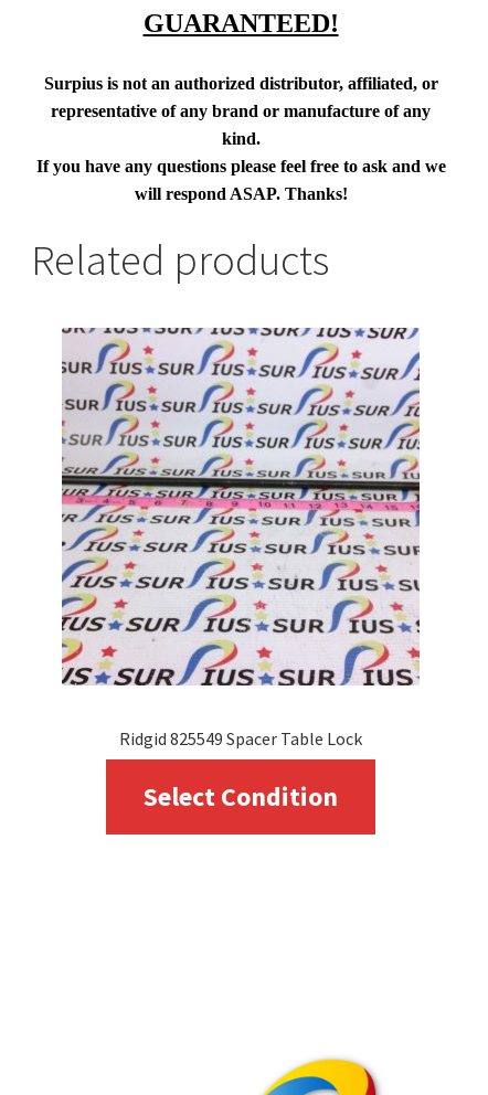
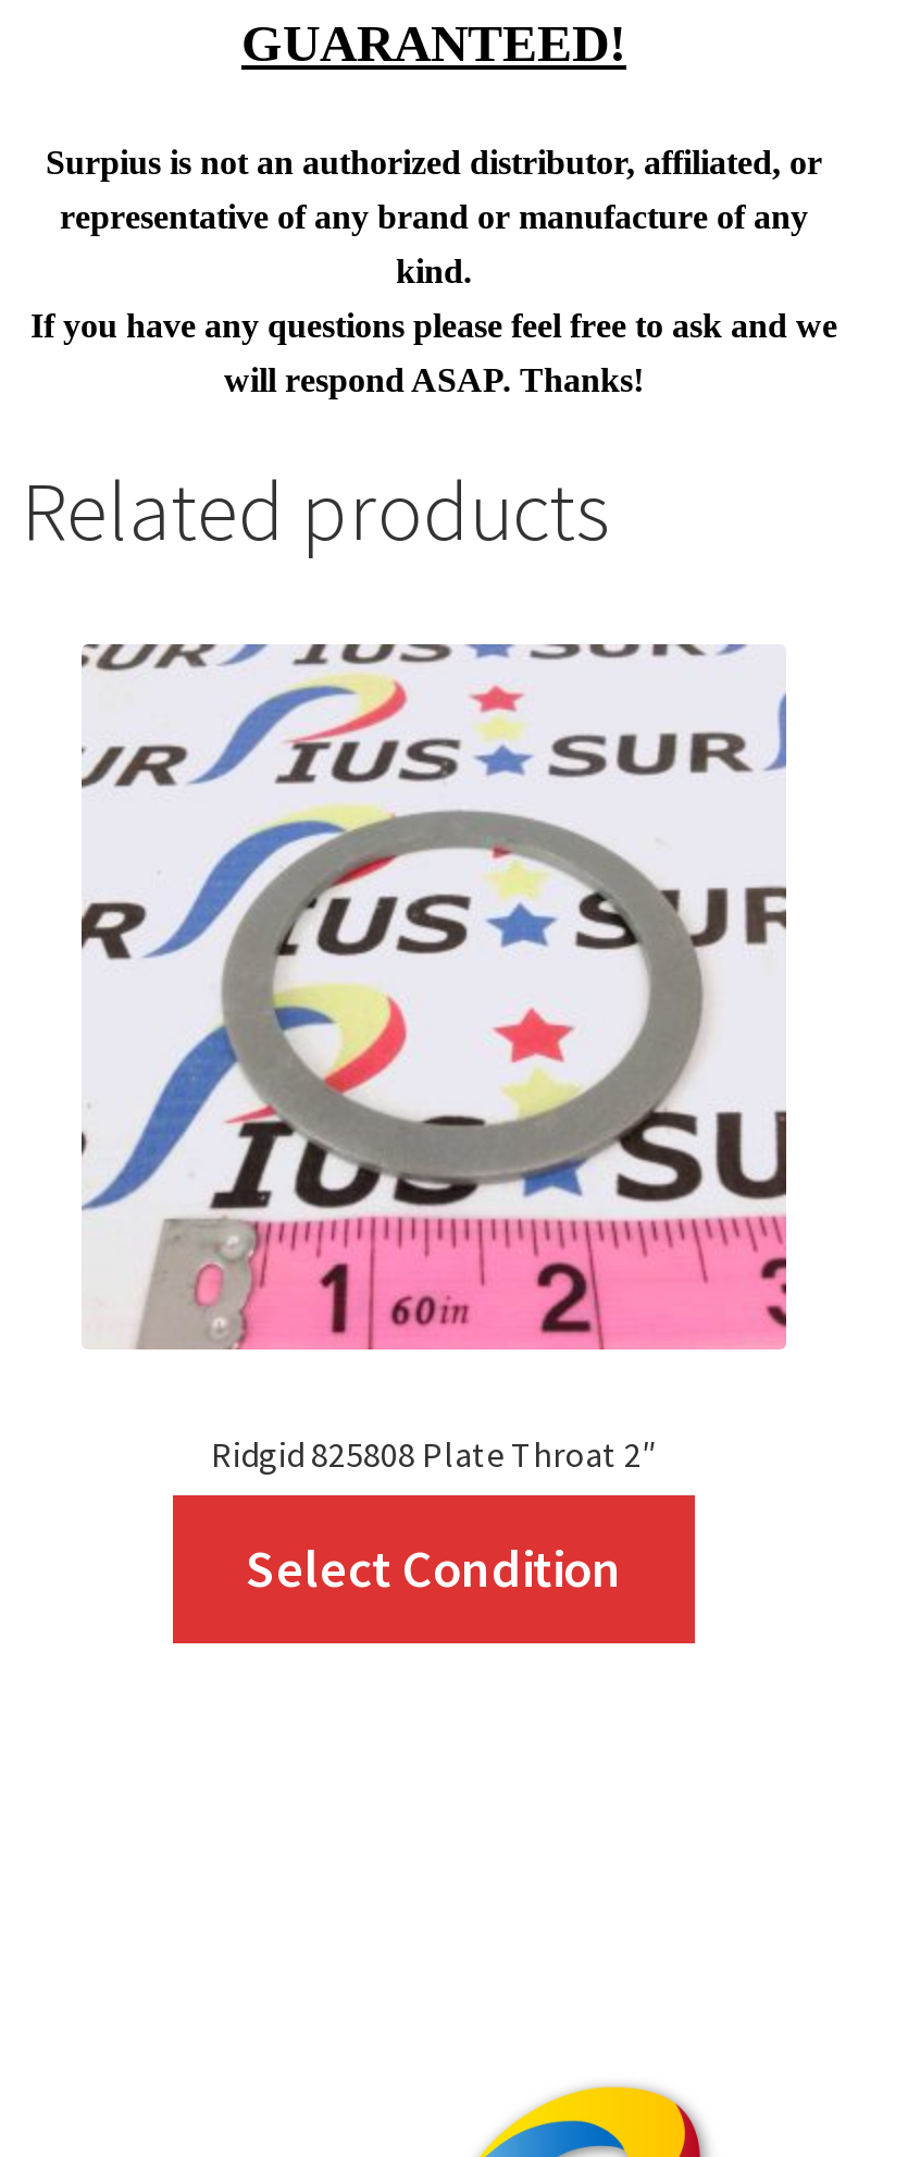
- [image]
- Ridgid 825549 Spacer Table Lock
+ [image]
+ Ridgid 825808 Plate Throat 2″
